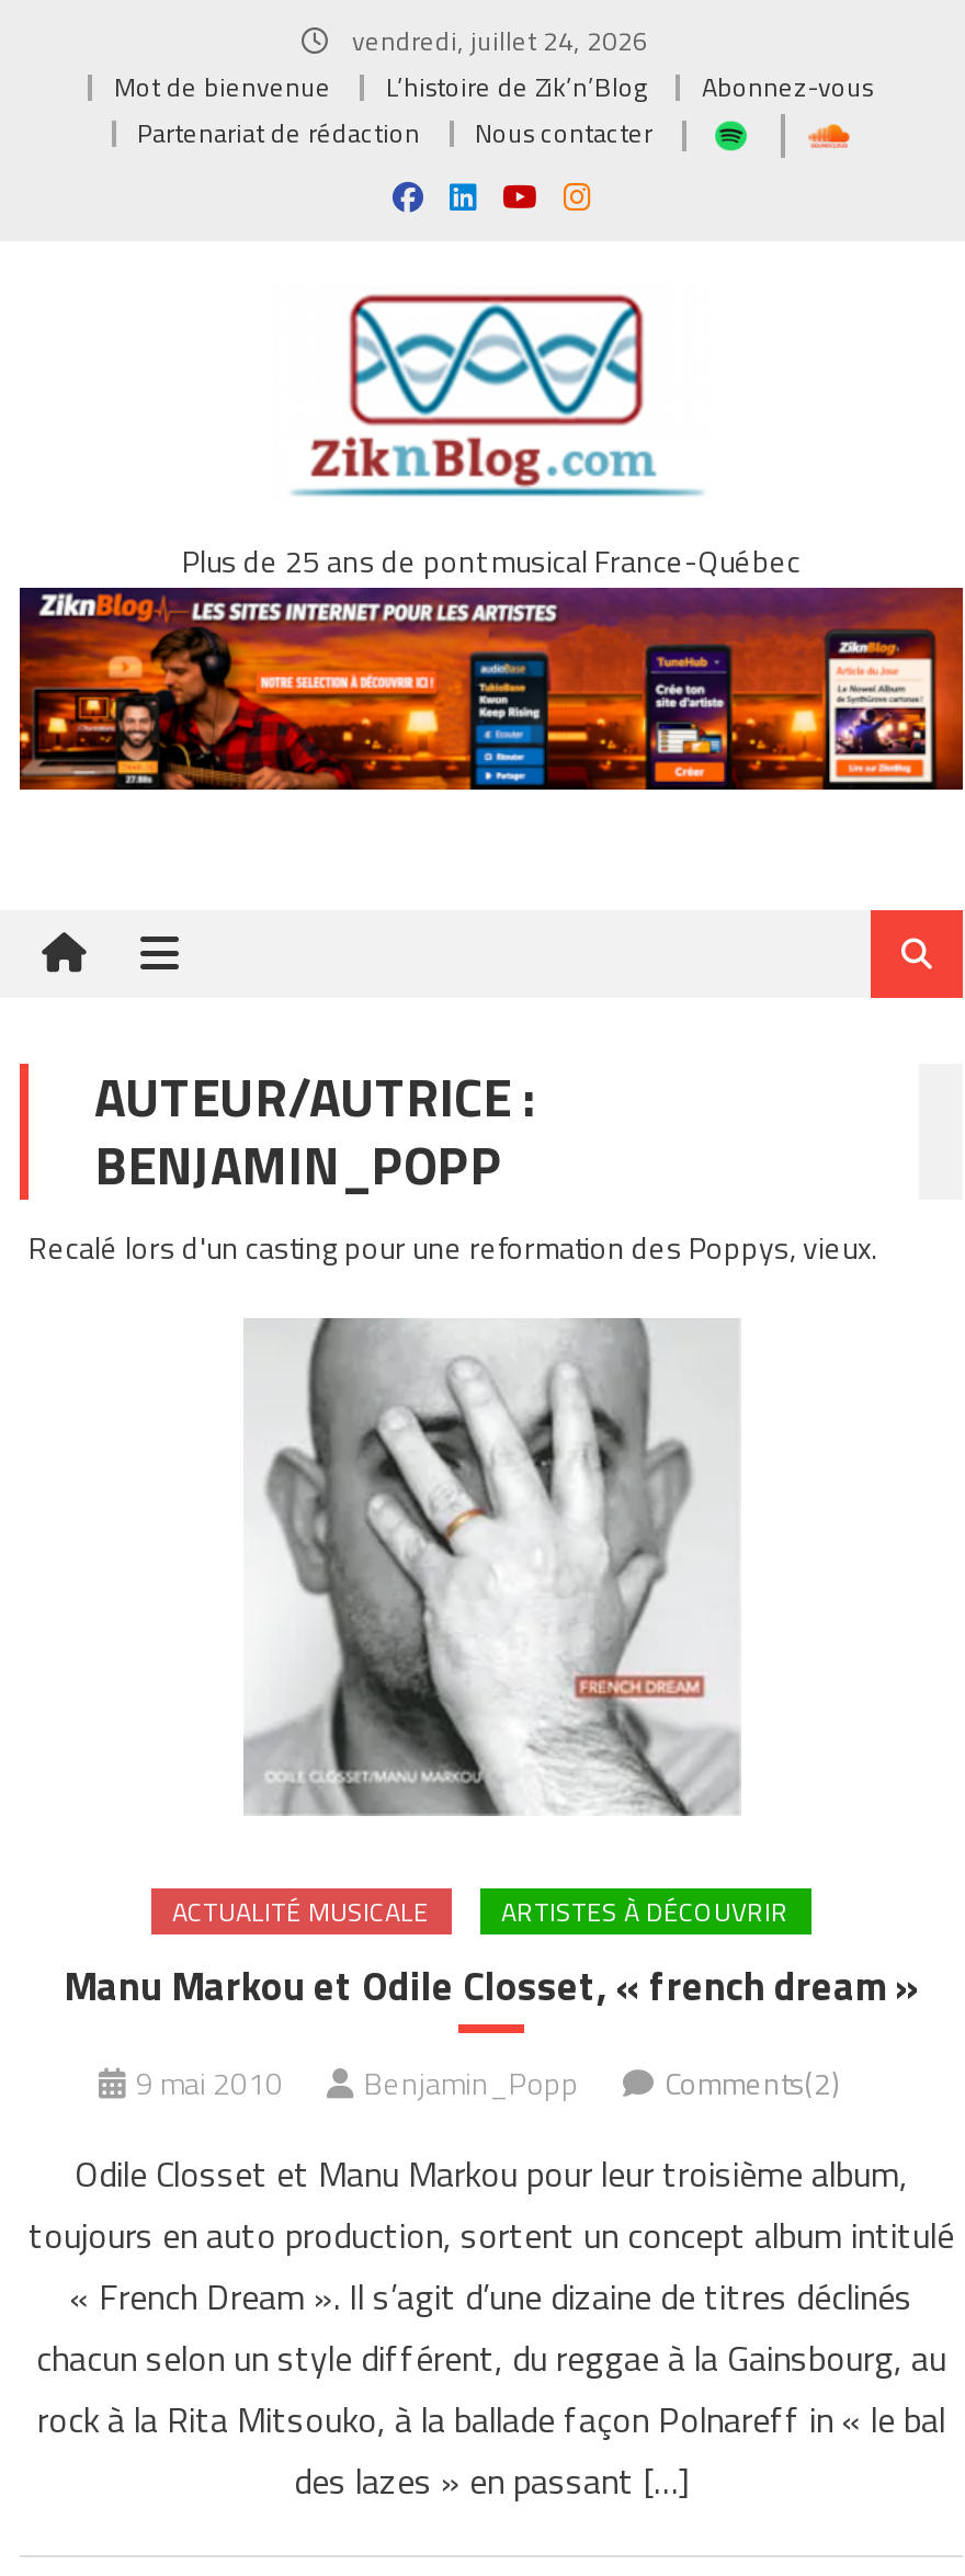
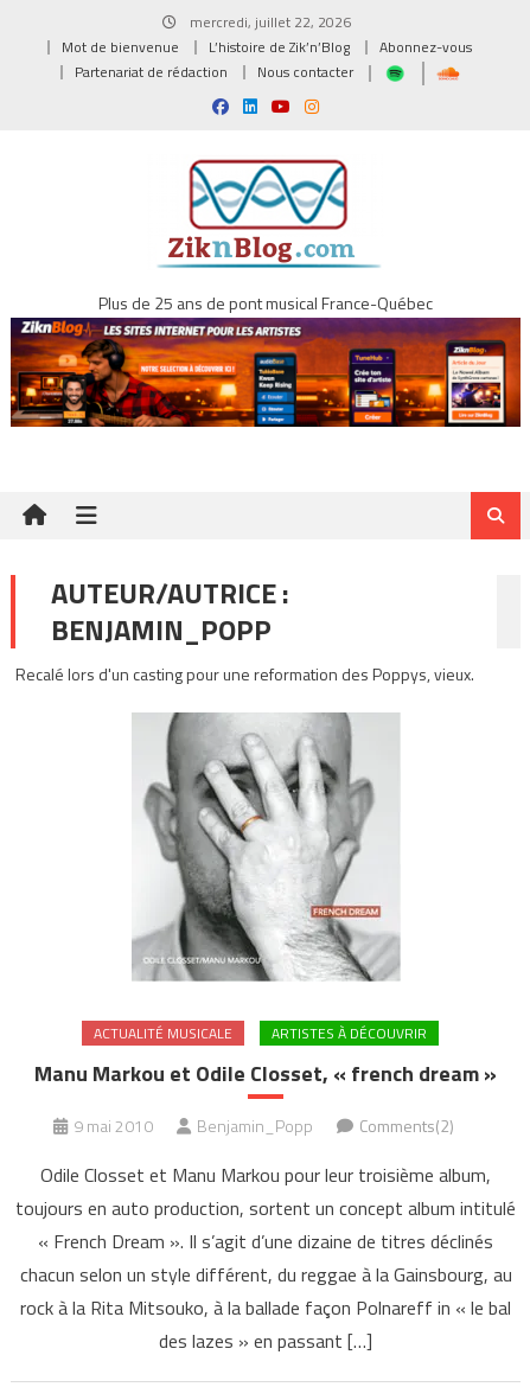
- vendredi, juillet 24, 2026
+ mercredi, juillet 22, 2026
